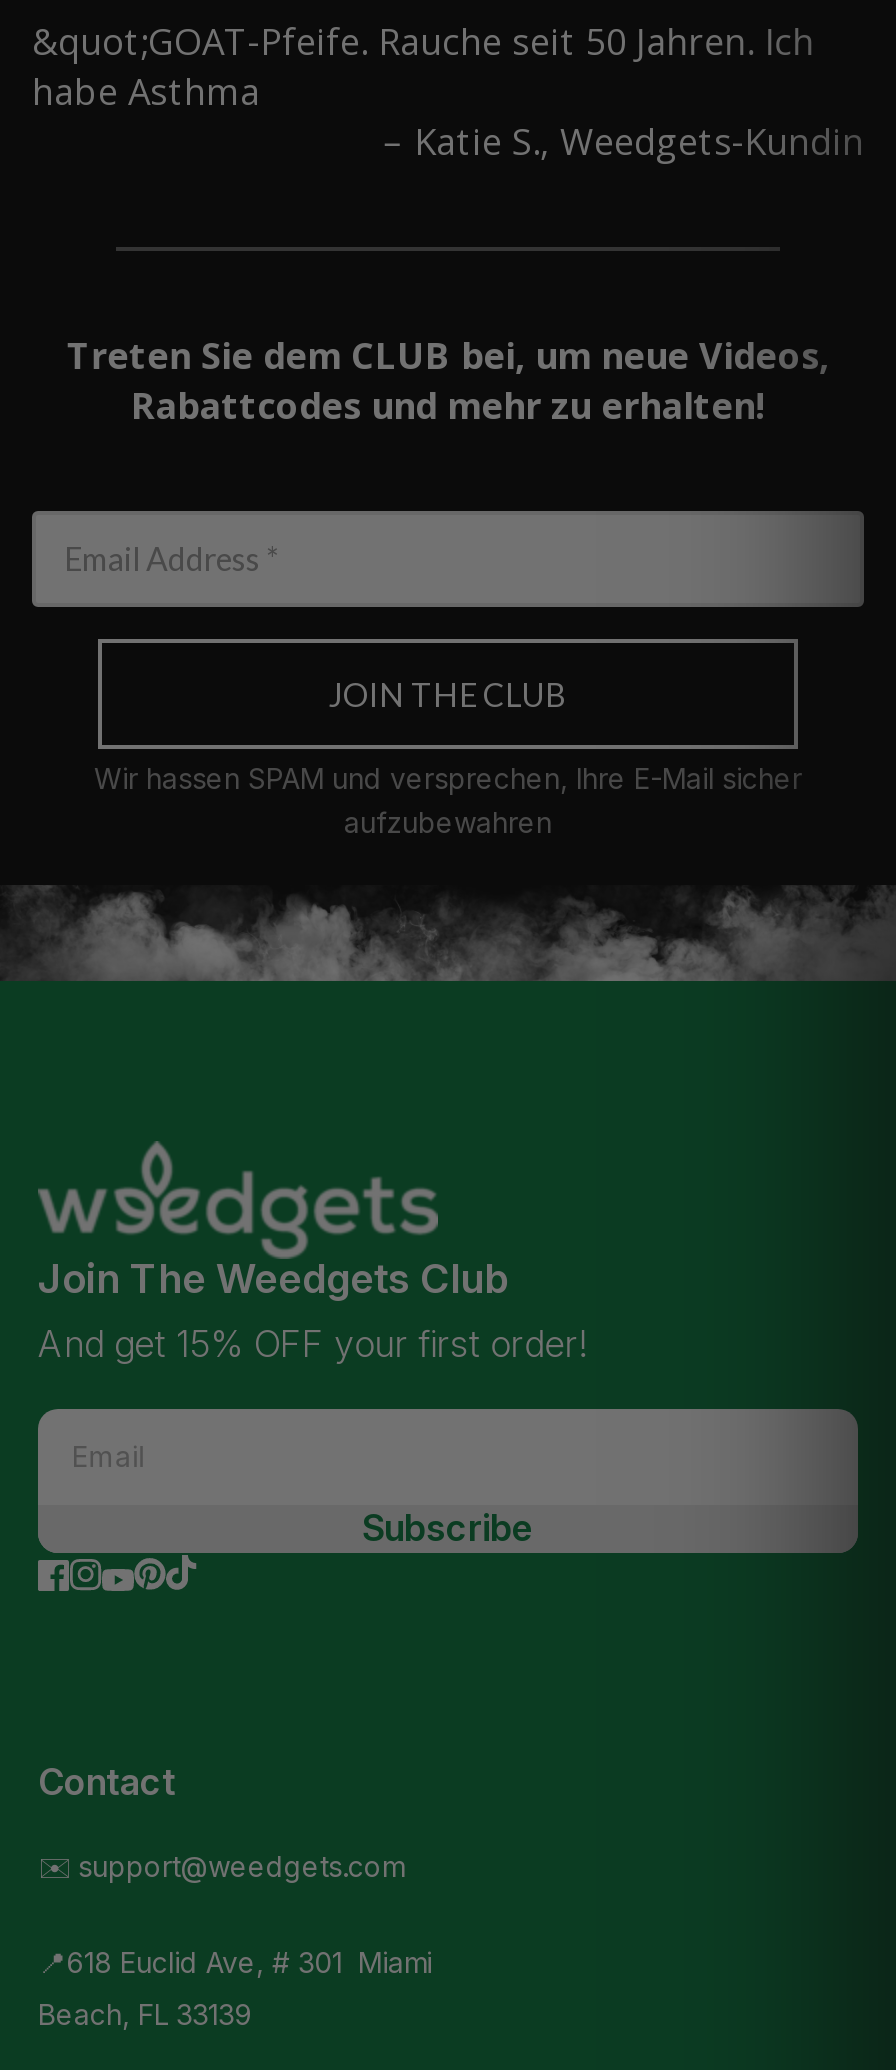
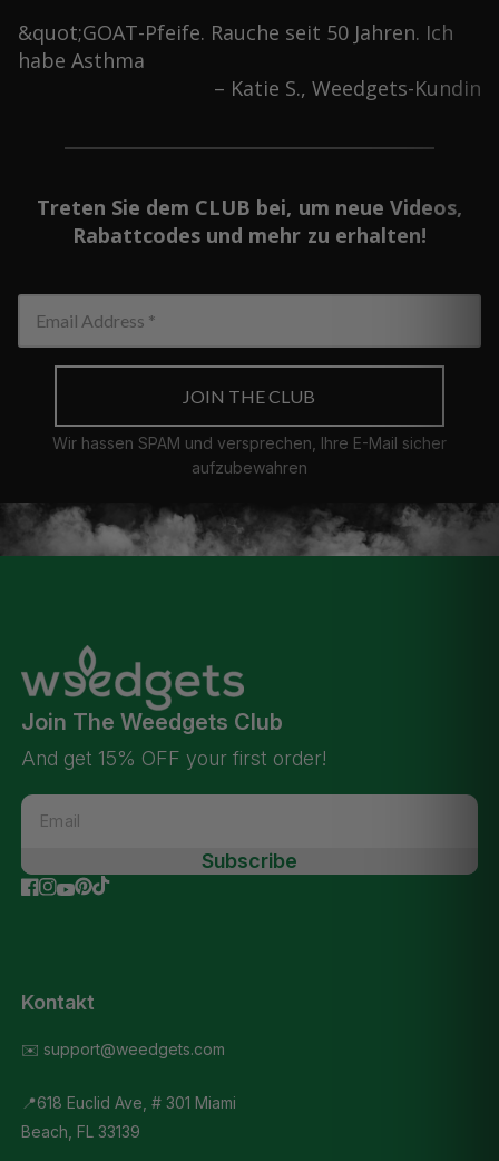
- Contact
+ Kontakt
